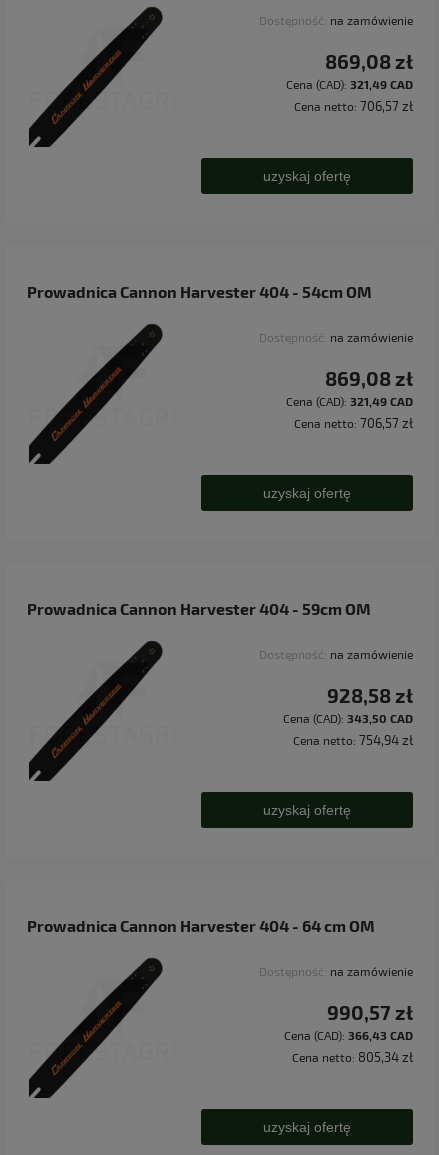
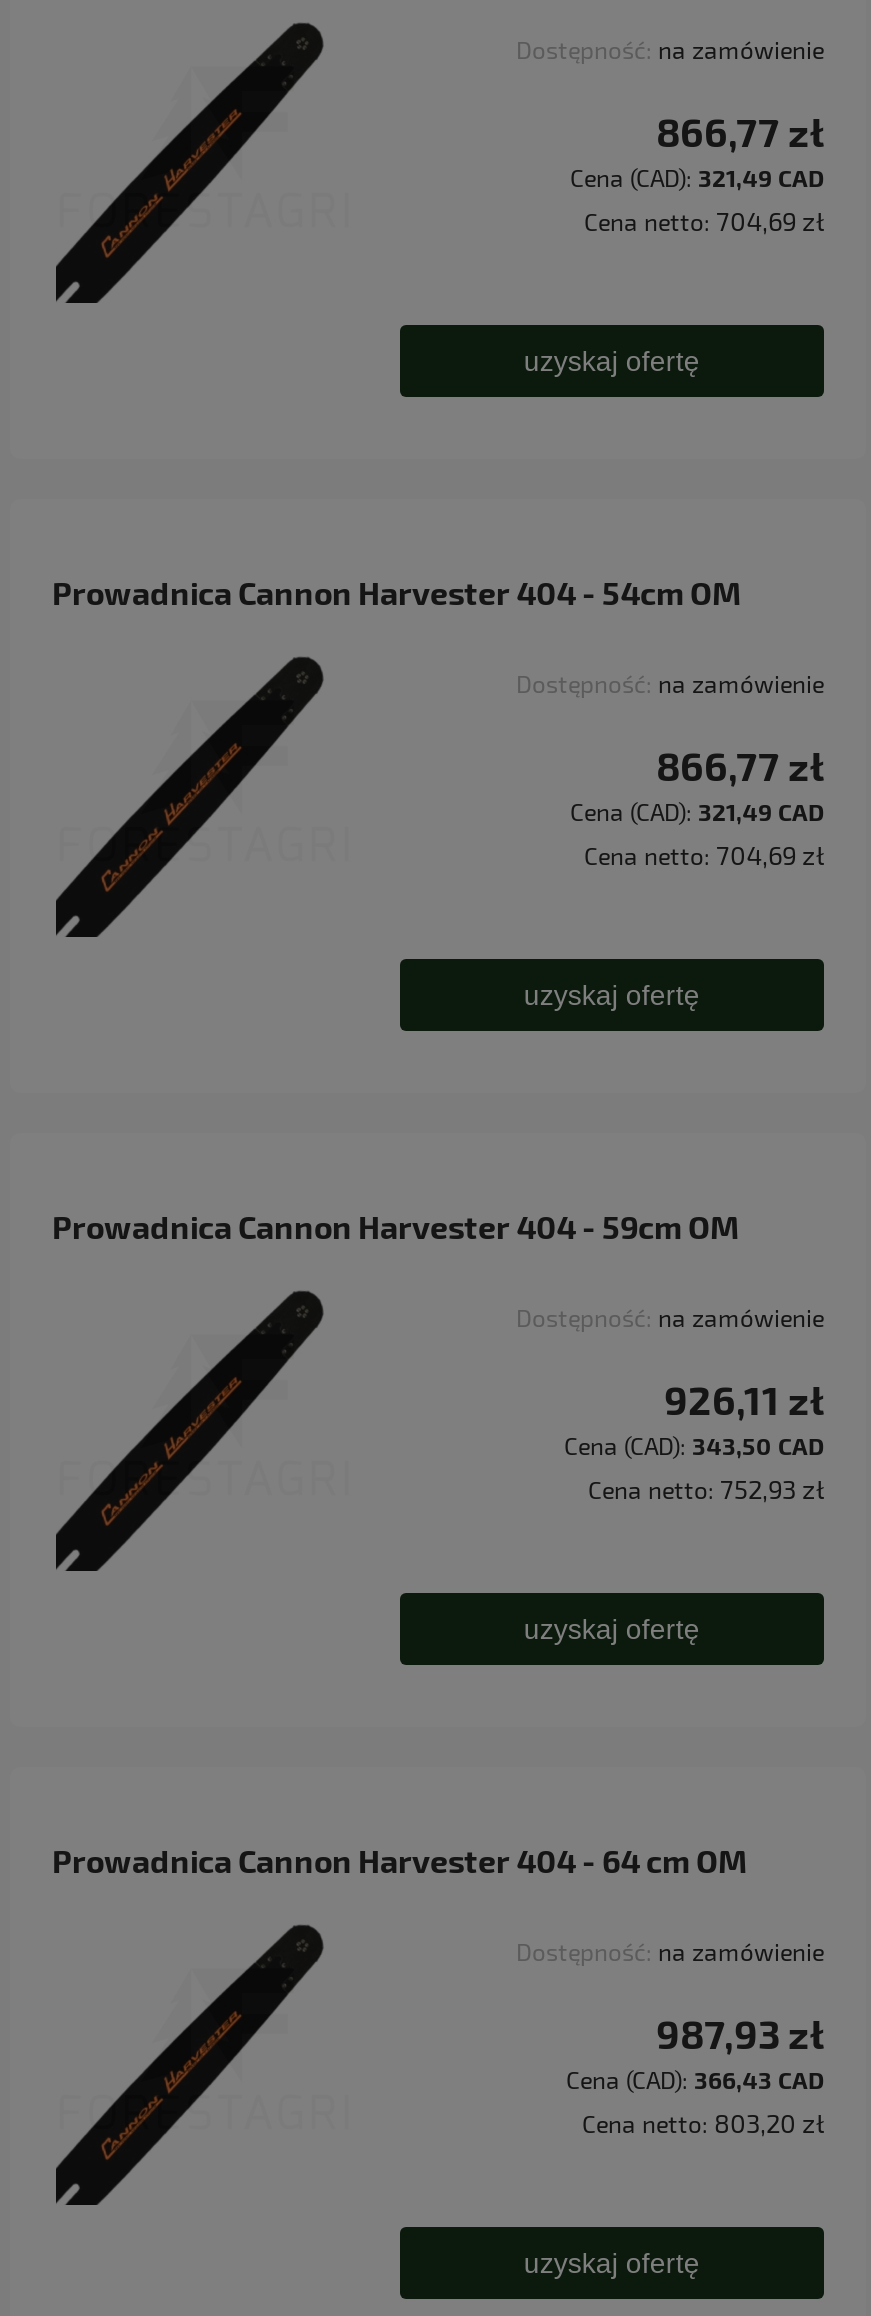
- 869,08 zł
+ 866,77 zł

- Cena netto: 706,57 zł
+ Cena netto: 704,69 zł

- 869,08 zł
+ 866,77 zł

- Cena netto: 706,57 zł
+ Cena netto: 704,69 zł

- 928,58 zł
+ 926,11 zł

- Cena netto: 754,94 zł
+ Cena netto: 752,93 zł

- 990,57 zł
+ 987,93 zł

- Cena netto: 805,34 zł
+ Cena netto: 803,20 zł
